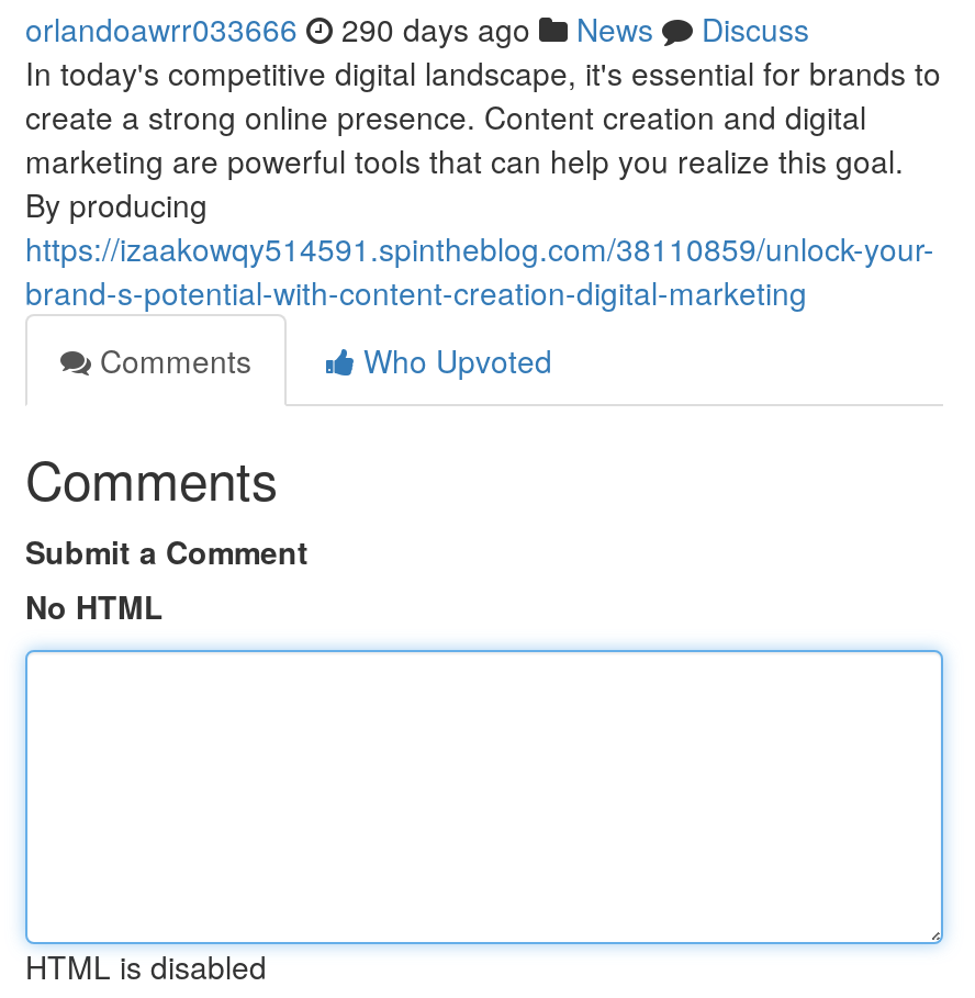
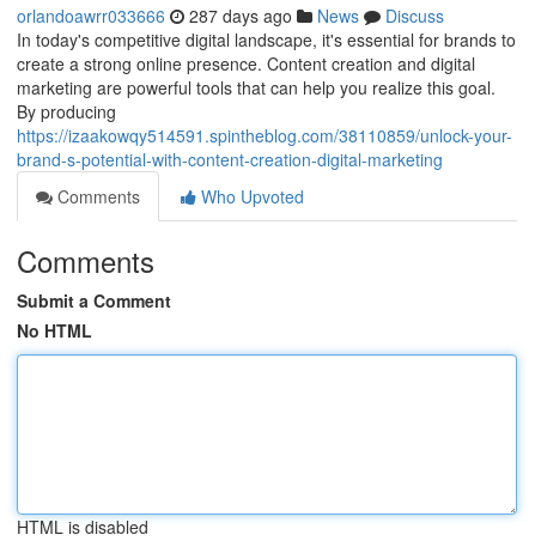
- orlandoawrr033666 290 days ago News Discuss
+ orlandoawrr033666 287 days ago News Discuss
